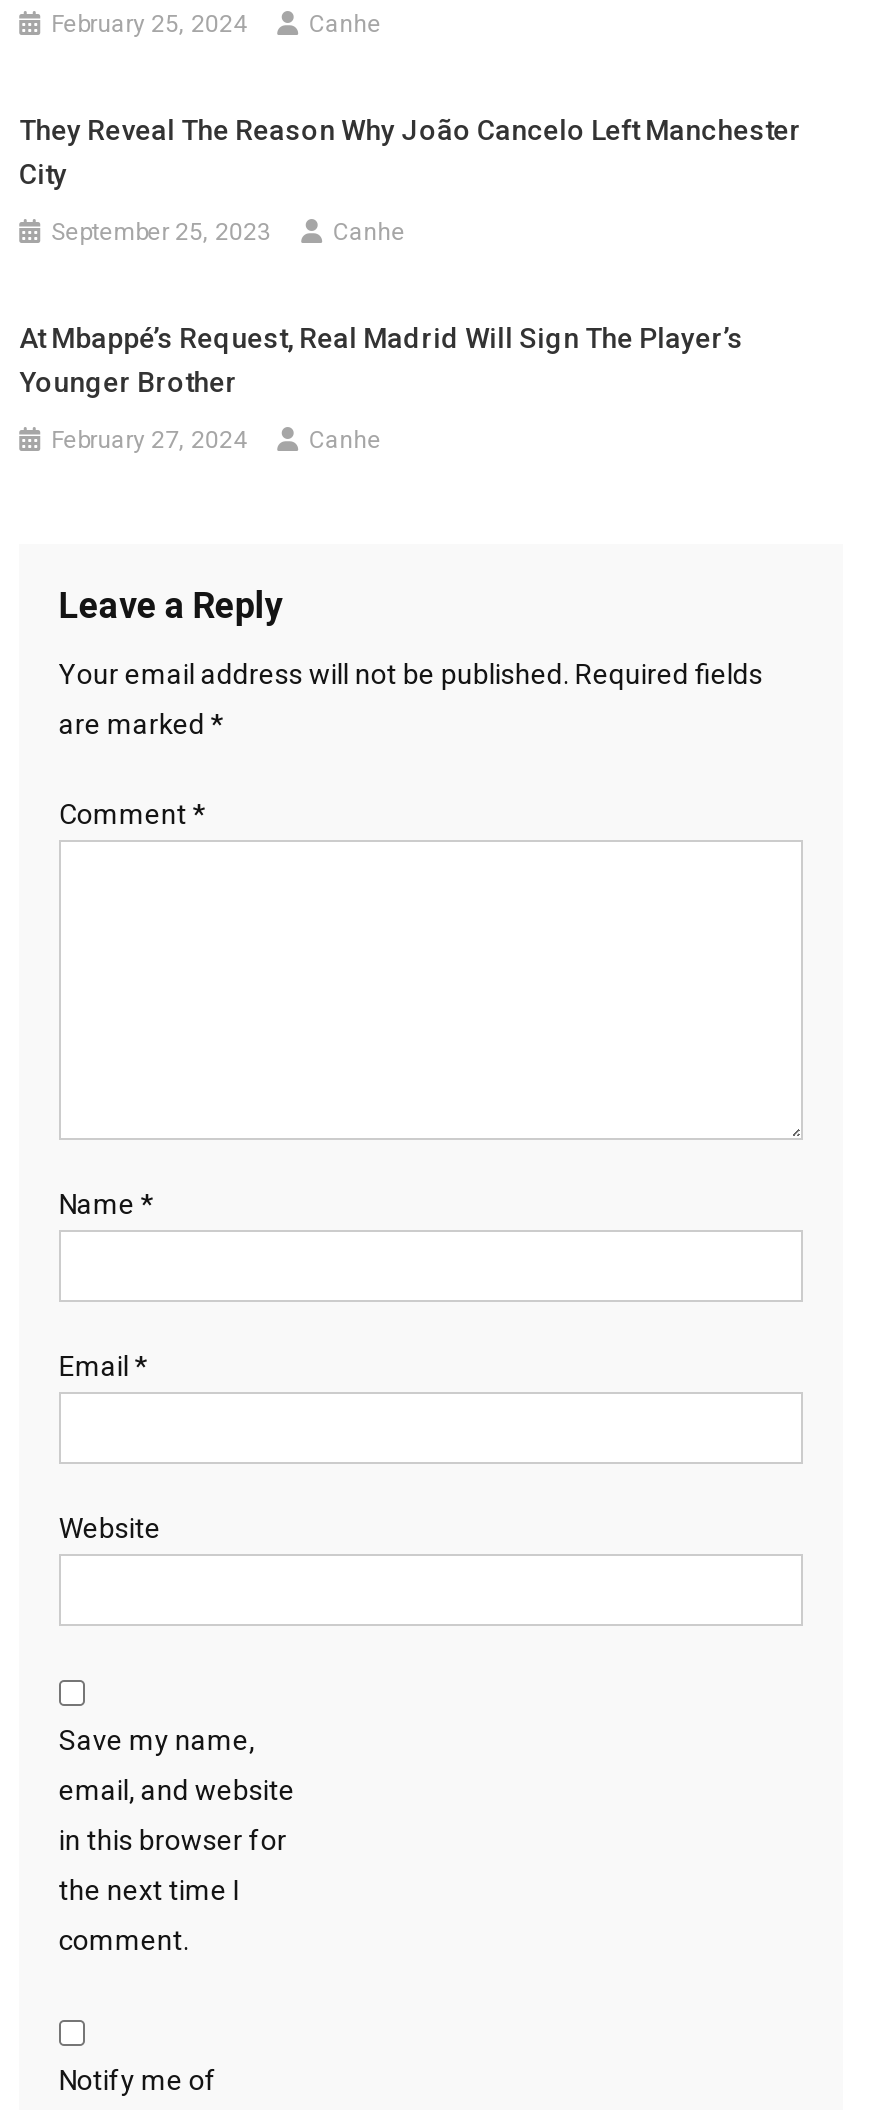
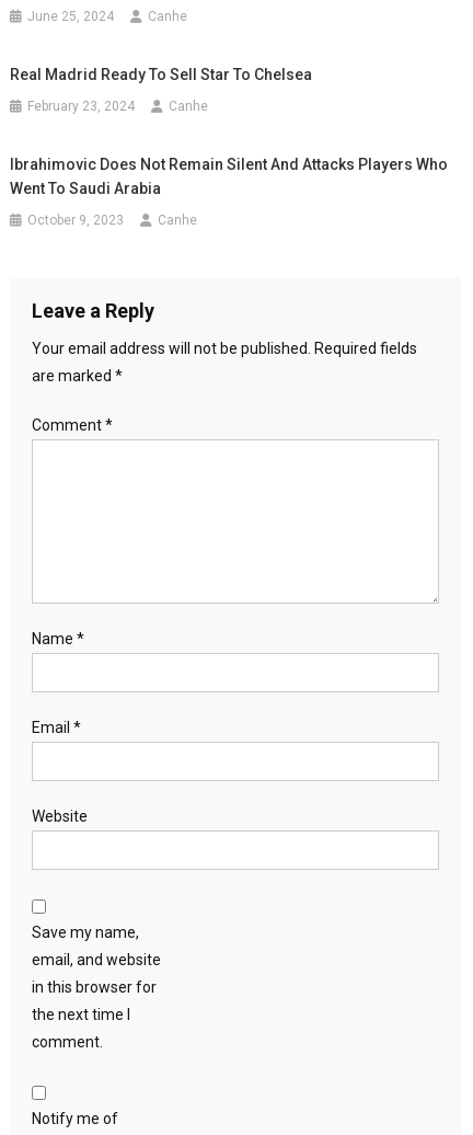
- February 25, 2024
+ June 25, 2024

- They Reveal The Reason Why João Cancelo Left Manchester
- City
+ Real Madrid Ready To Sell Star To Chelsea

- September 25, 2023
+ February 23, 2024

- At Mbappé’s Request, Real Madrid Will Sign The Player’s
- Younger Brother
+ Ibrahimovic Does Not Remain Silent And Attacks Players Who
+ Went To Saudi Arabia

- February 27, 2024
+ October 9, 2023
